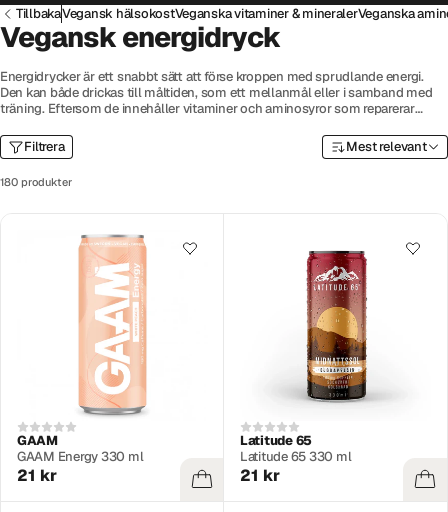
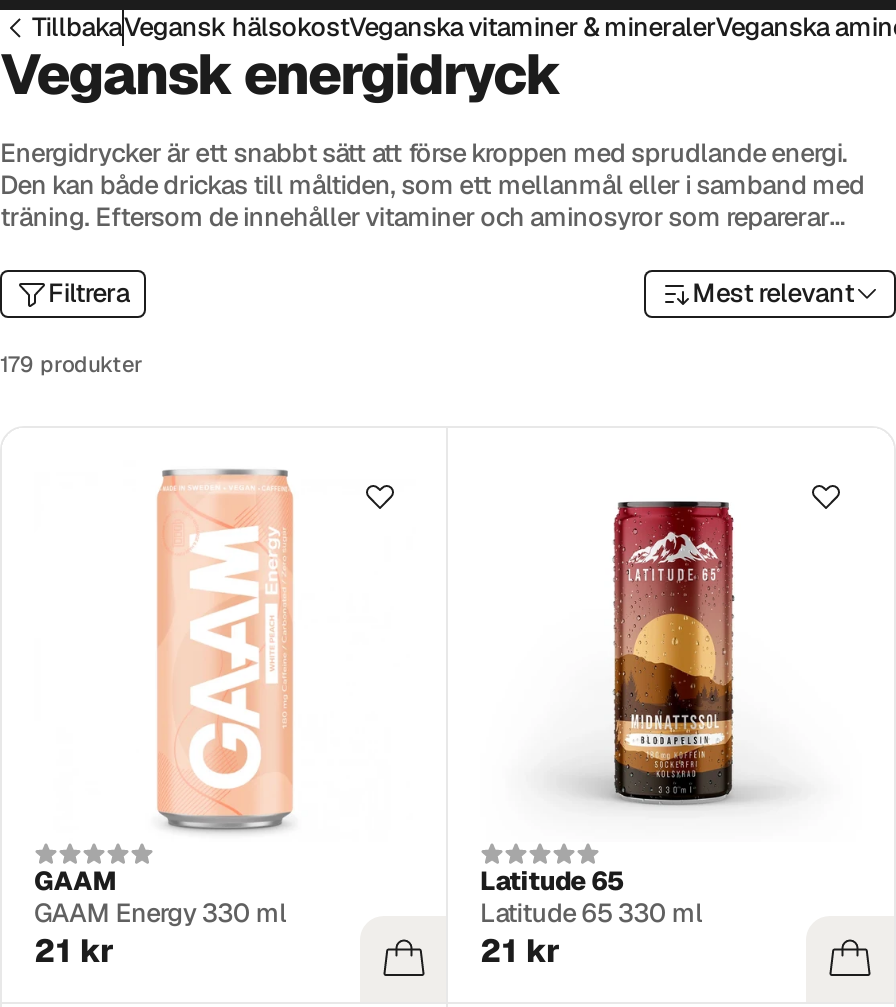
- 180 produkter
+ 179 produkter
